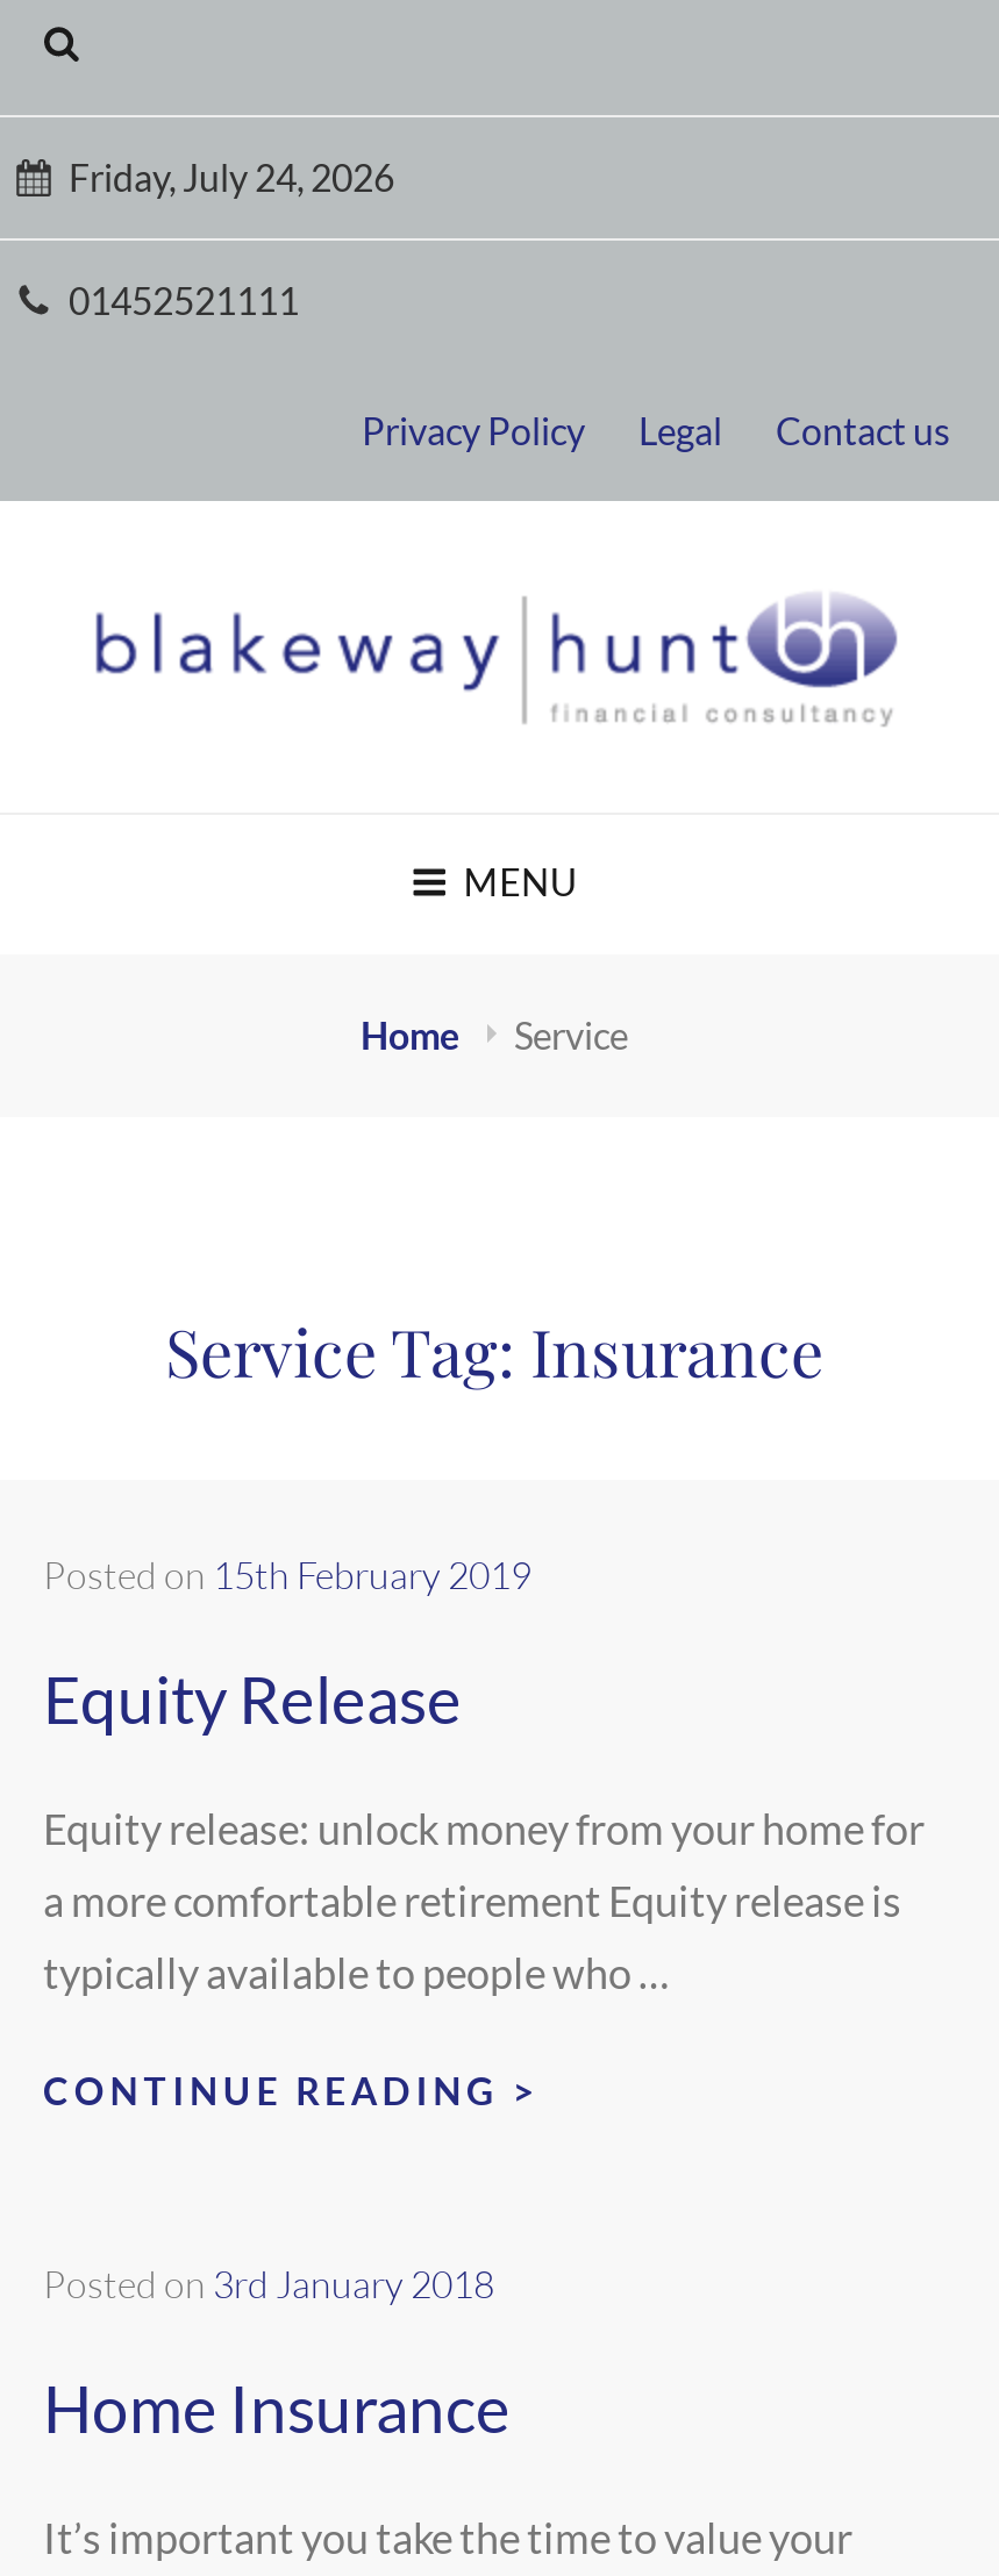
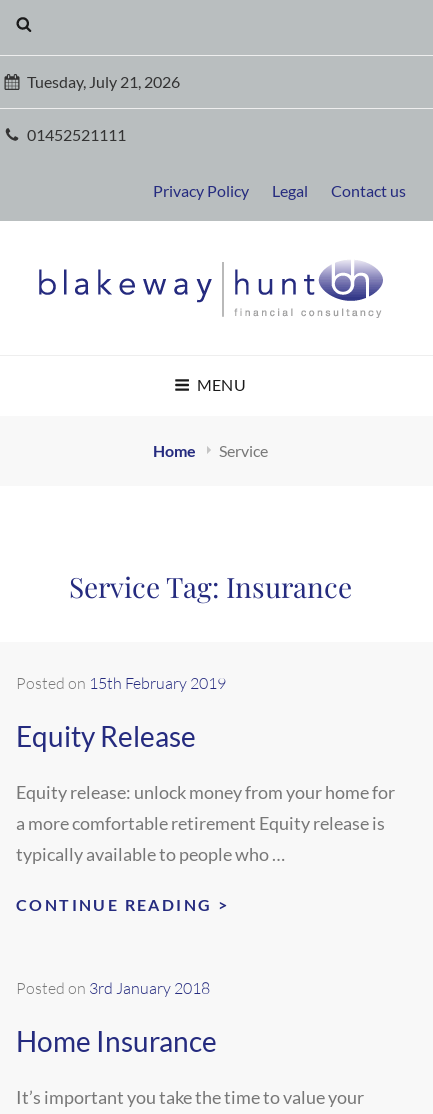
- Friday, July 24, 2026
+ Tuesday, July 21, 2026
